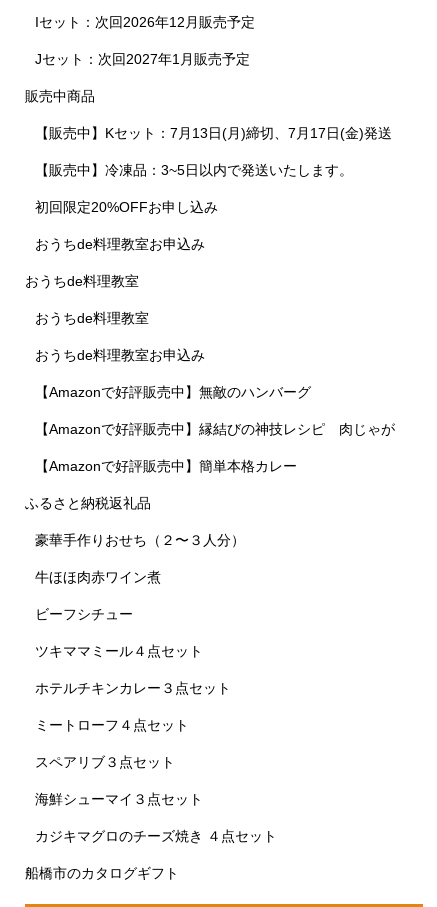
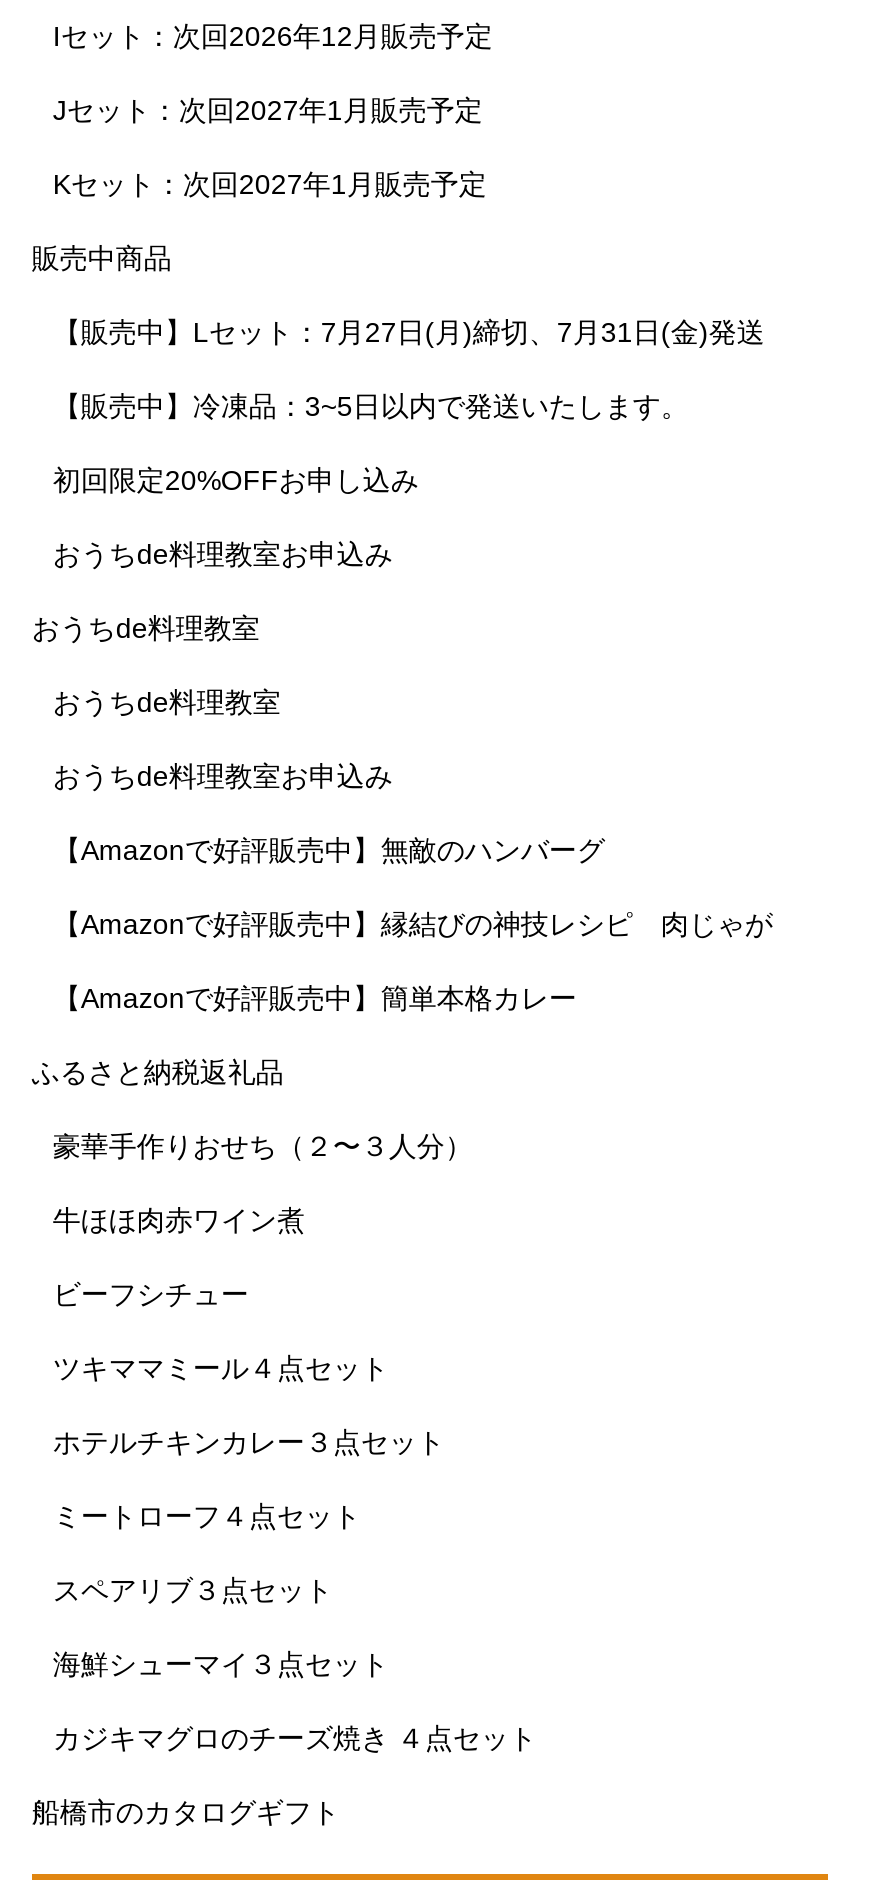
+ Kセット：次回2027年1月販売予定

- 【販売中】Kセット：7月13日(月)締切、7月17日(金)発送
+ 【販売中】Lセット：7月27日(月)締切、7月31日(金)発送
